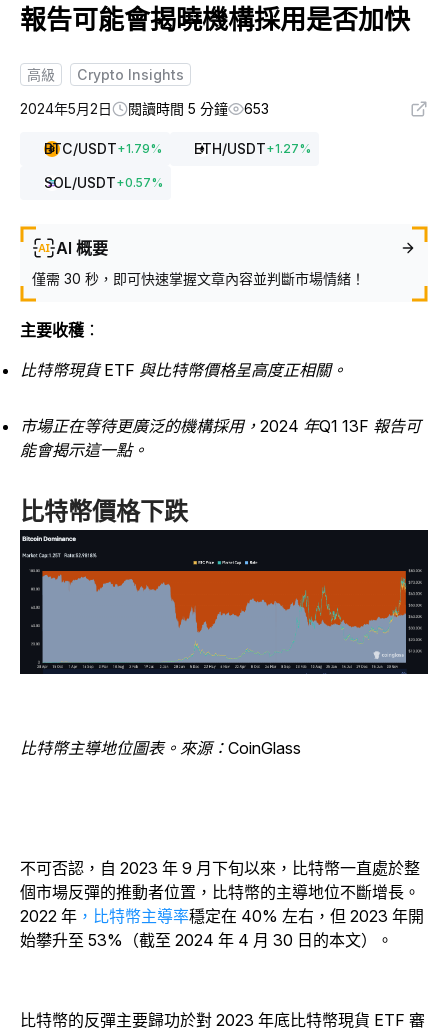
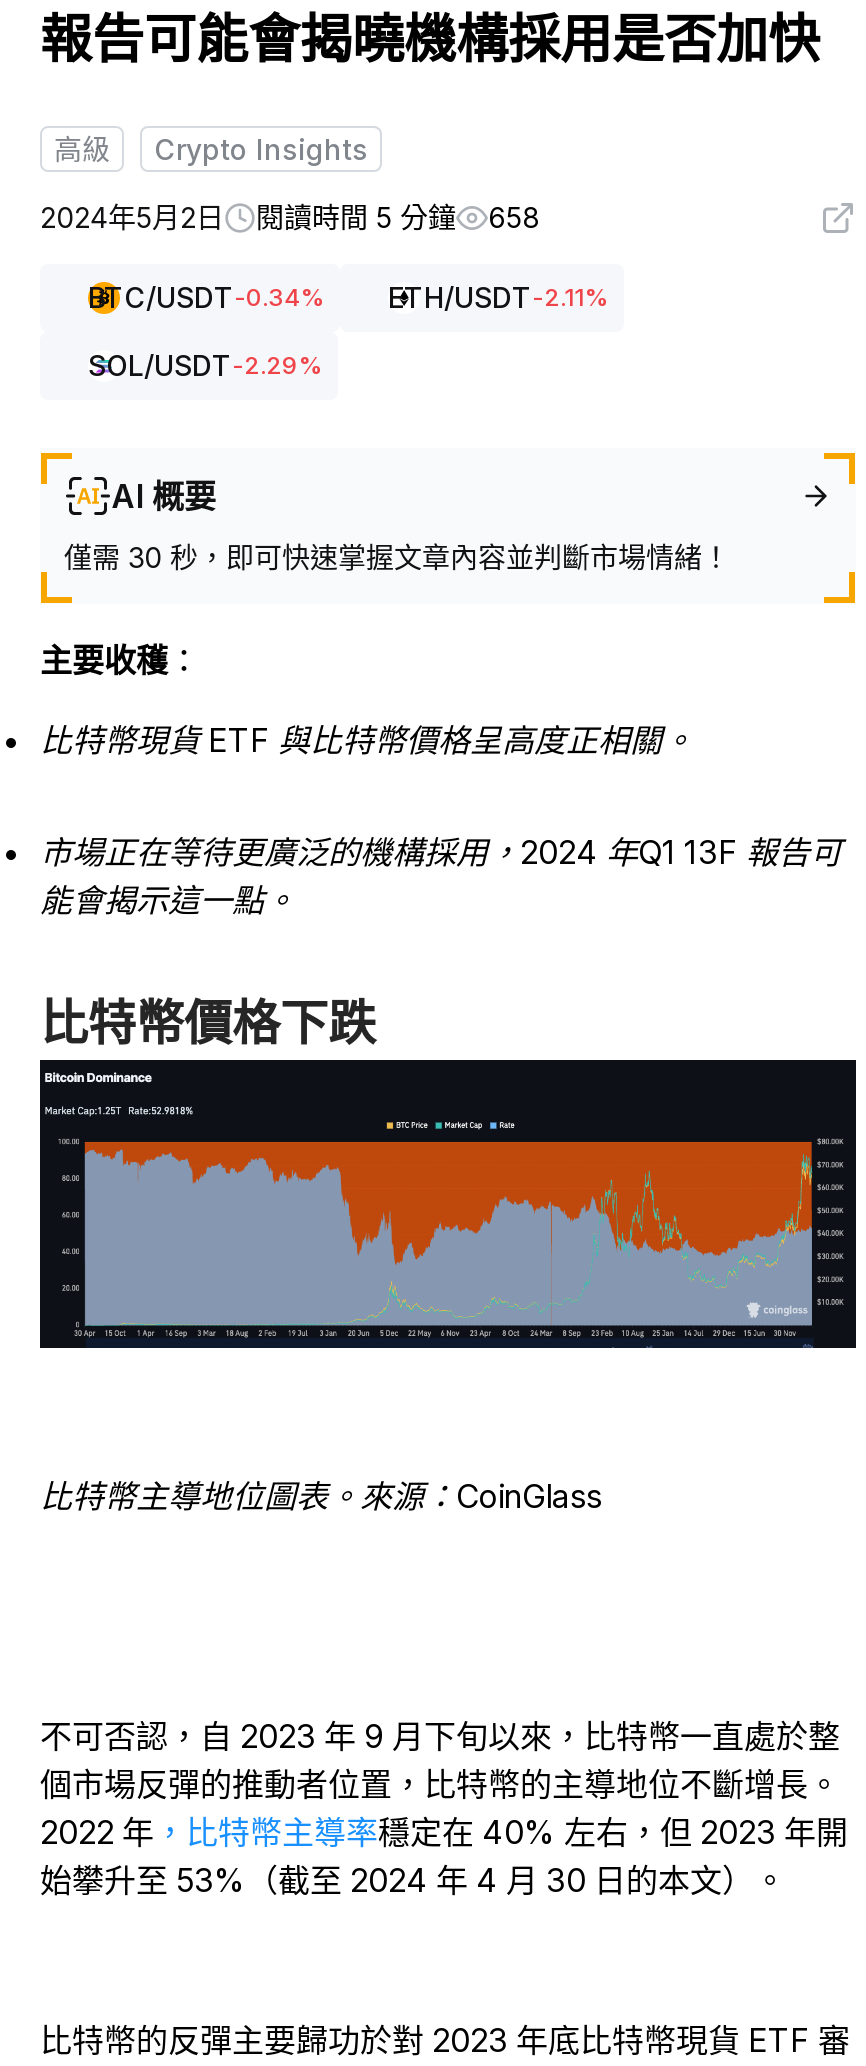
- 2024年5月2日 閱讀時間 5 分鐘 653
+ 2024年5月2日 閱讀時間 5 分鐘 658

- BTC/USDT + 1.79%
- ETH/USDT + 1.27%
+ BTC/USDT-0.34%
+ ETH/USDT-2.11%

- SOL/USDT + 0.57%
+ SOL/USDT-2.29%
